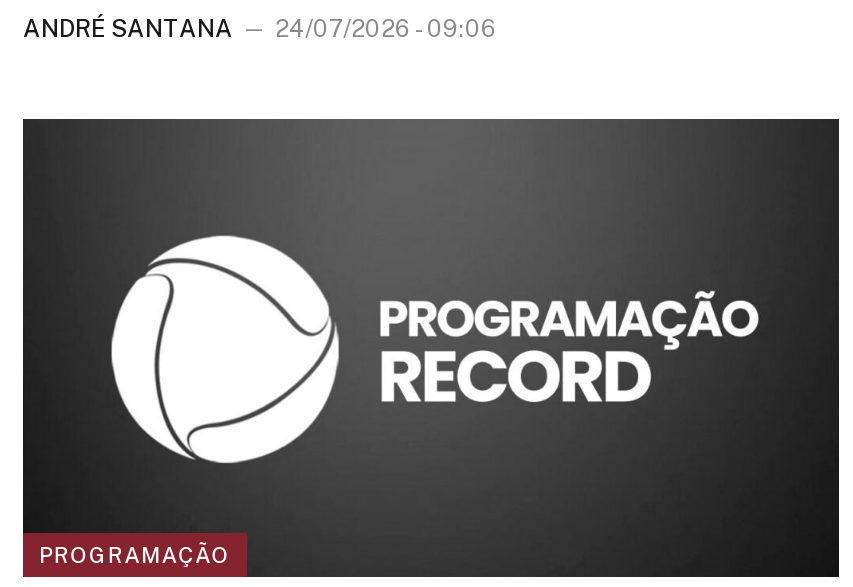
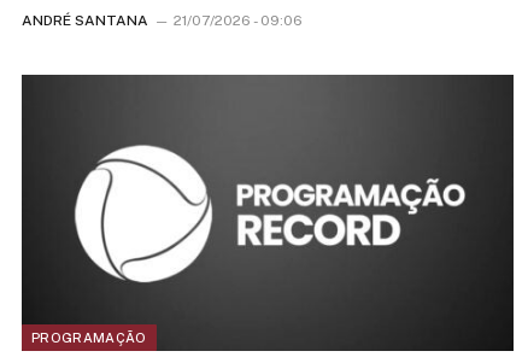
- ANDRÉ SANTANA 24/07/2026 - 09:06
+ ANDRÉ SANTANA 21/07/2026 - 09:06
